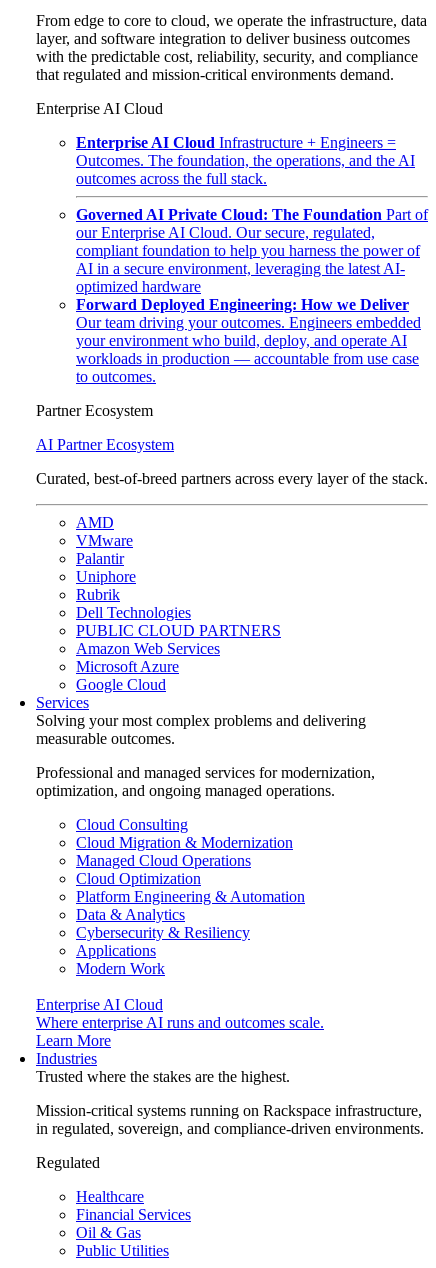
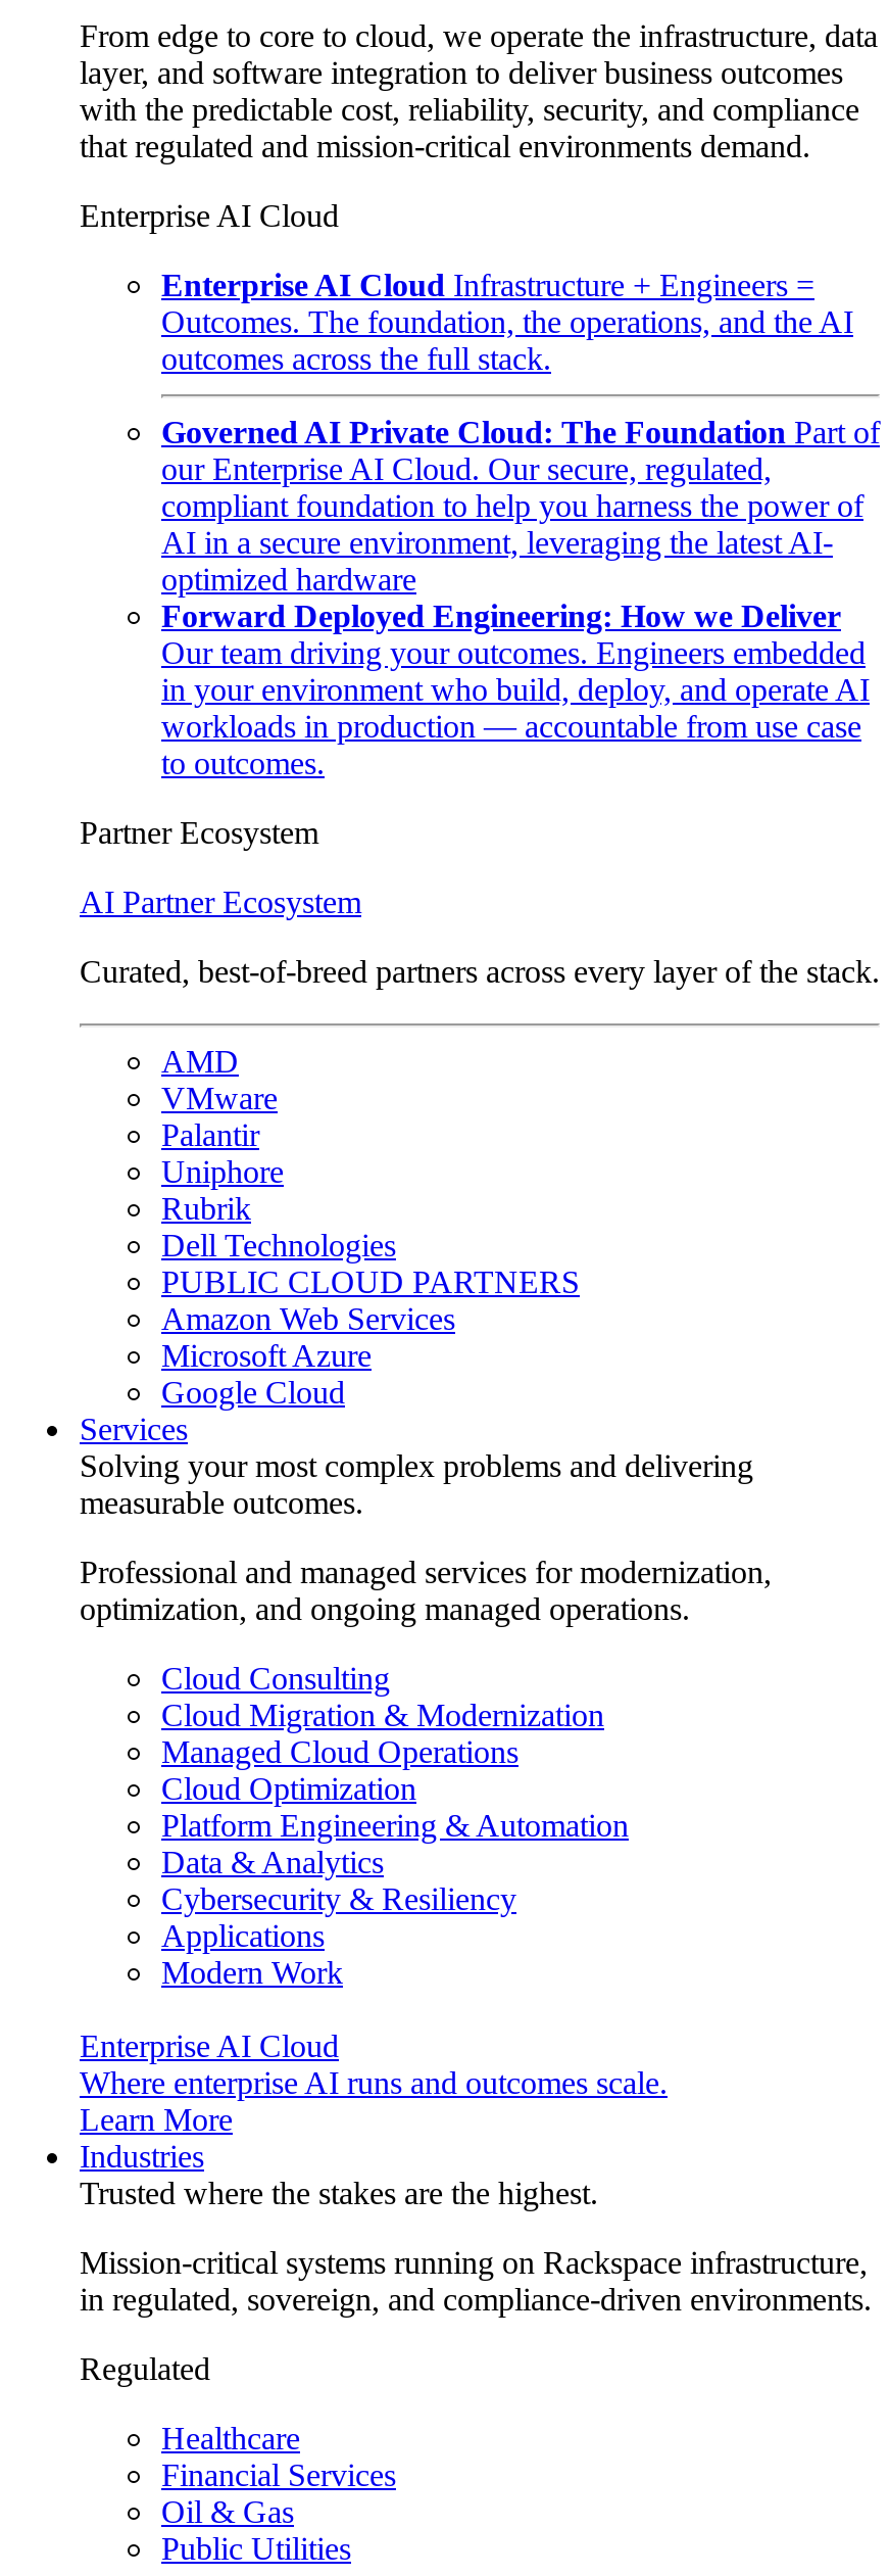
- your environment who build, deploy, and operate AI
+ in your environment who build, deploy, and operate AI
